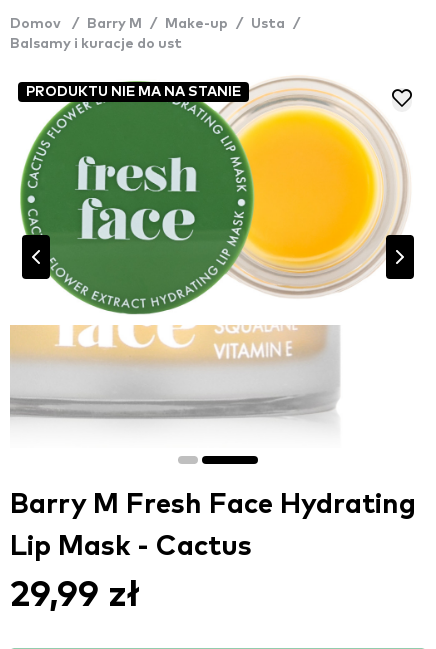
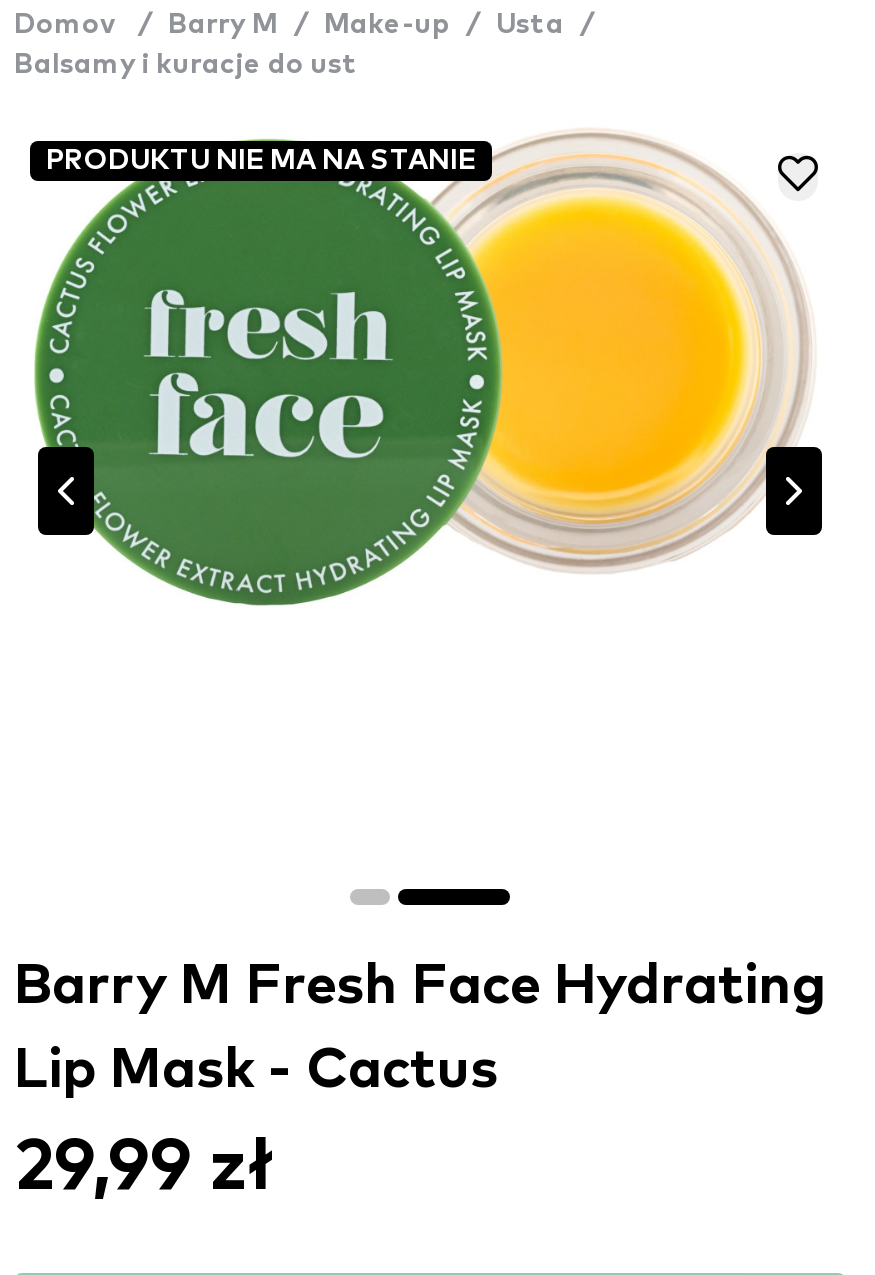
- [image]
